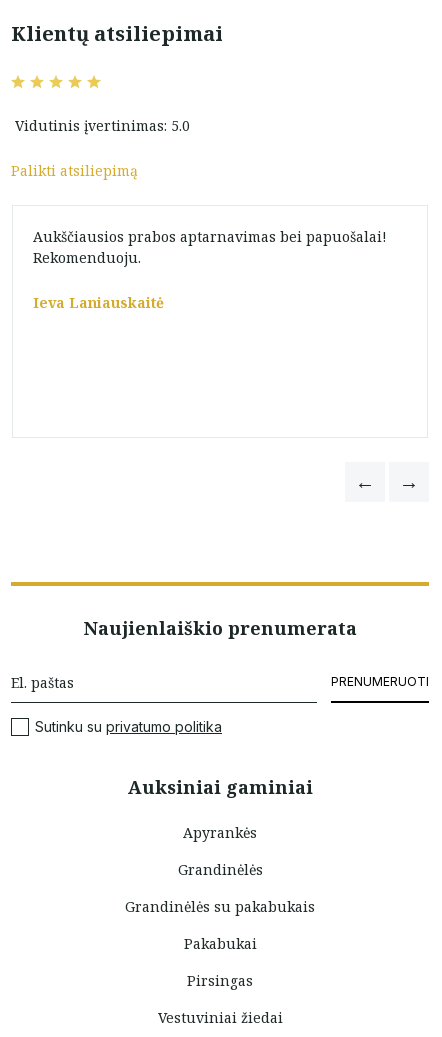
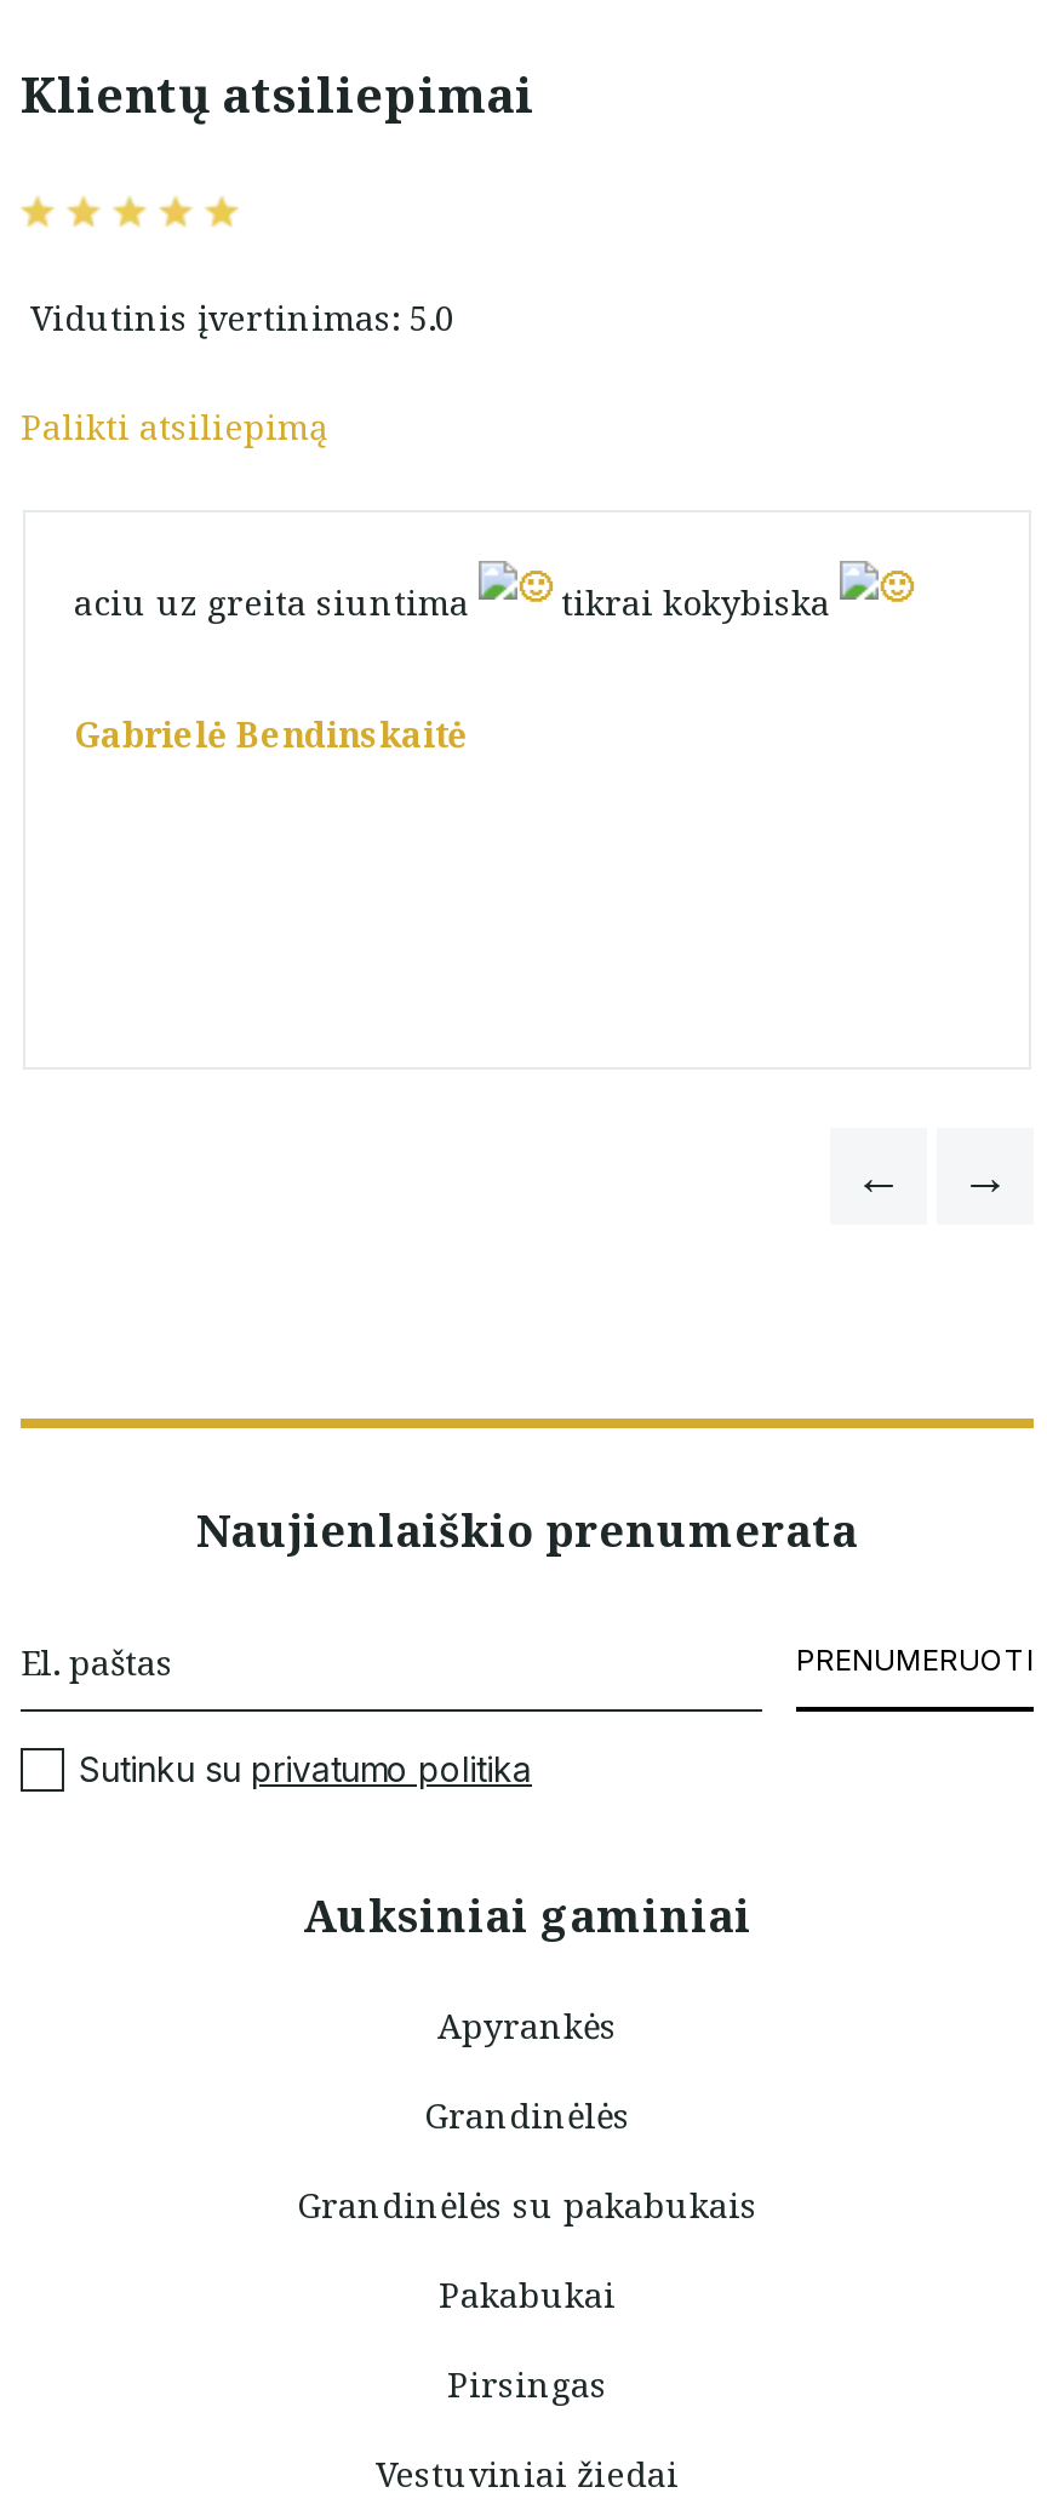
- Aukščiausios prabos aptarnavimas bei papuošalai!
- Rekomenduoju.
+ aciu uz greita siuntima
+ tikrai kokybiska

- Ieva Laniauskaitė
+ Gabrielė Bendinskaitė
